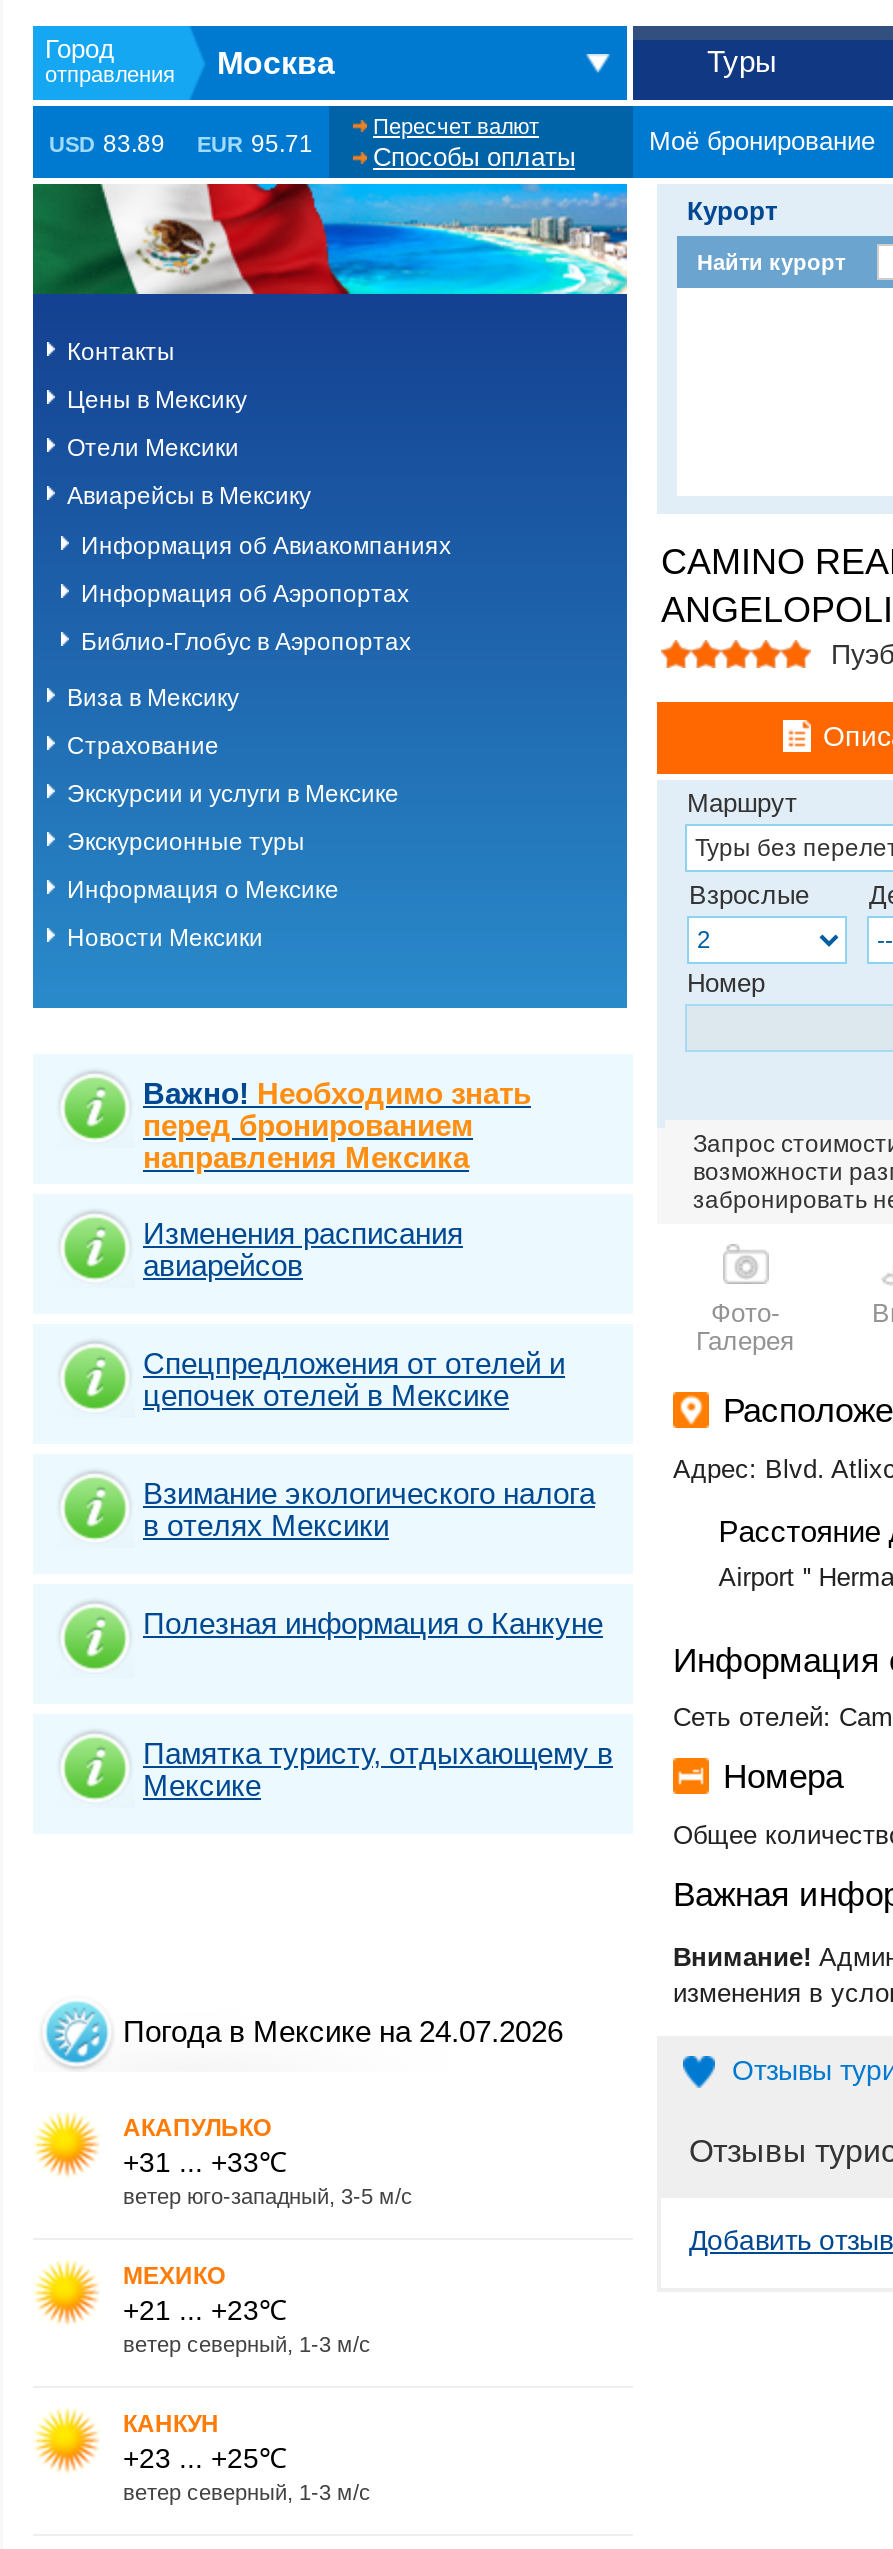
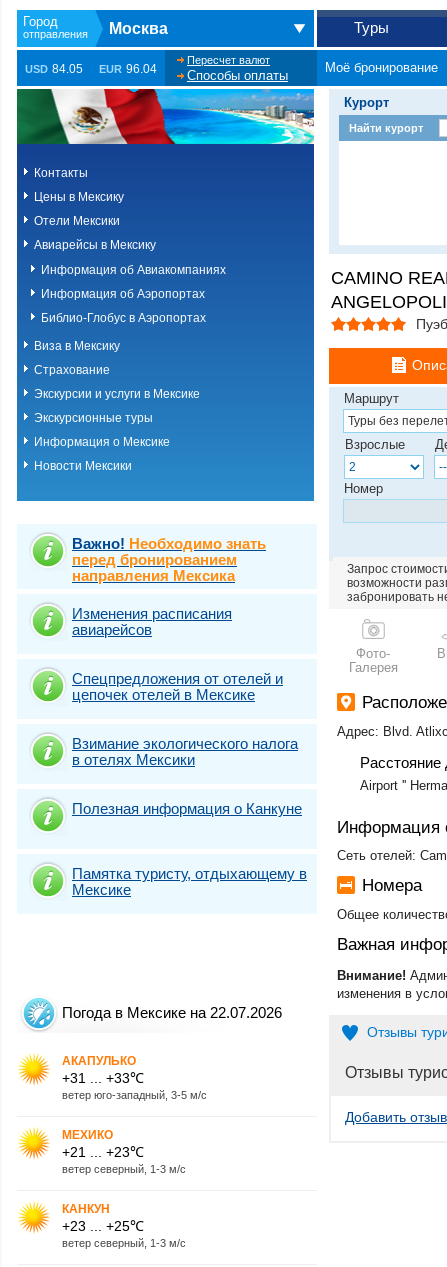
- USD 83.89
+ USD 84.05

- EUR 95.71
+ EUR 96.04

- Погода в Мексике на 24.07.2026
+ Погода в Мексике на 22.07.2026
